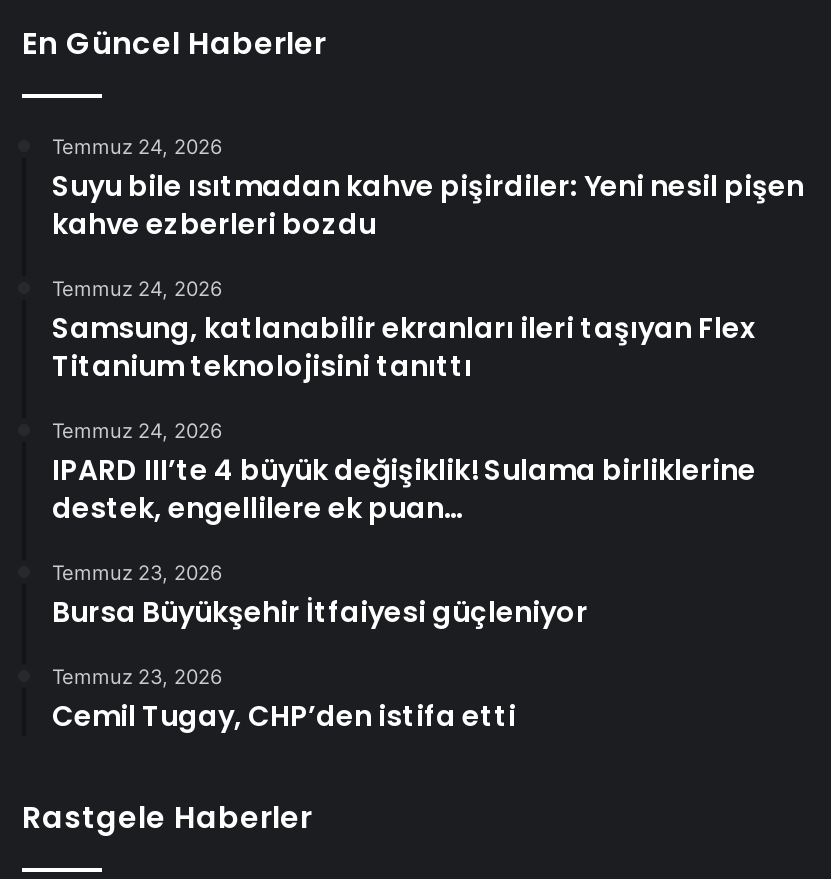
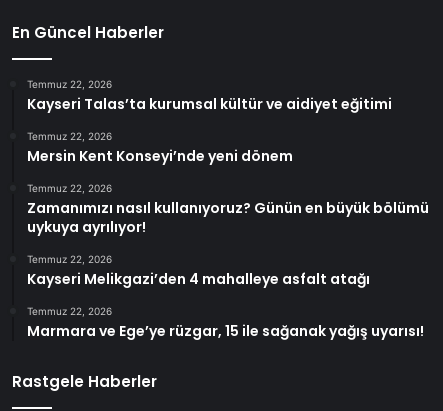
- Temmuz 24, 2026
- Suyu bile ısıtmadan kahve pişirdiler: Yeni nesil pişen
- kahve ezberleri bozdu
+ Temmuz 22, 2026
+ Kayseri Talas’ta kurumsal kültür ve aidiyet eğitimi

- Temmuz 24, 2026
- Samsung, katlanabilir ekranları ileri taşıyan Flex
- Titanium teknolojisini tanıttı
+ Temmuz 22, 2026
+ Mersin Kent Konseyi’nde yeni dönem

- Temmuz 24, 2026
- IPARD III’te 4 büyük değişiklik! Sulama birliklerine
- destek, engellilere ek puan…
+ Temmuz 22, 2026
+ Zamanımızı nasıl kullanıyoruz? Günün en büyük bölümü
+ uykuya ayrılıyor!

- Temmuz 23, 2026
- Bursa Büyükşehir İtfaiyesi güçleniyor
+ Temmuz 22, 2026
+ Kayseri Melikgazi’den 4 mahalleye asfalt atağı

- Temmuz 23, 2026
- Cemil Tugay, CHP’den istifa etti
+ Temmuz 22, 2026
+ Marmara ve Ege’ye rüzgar, 15 ile sağanak yağış uyarısı!
